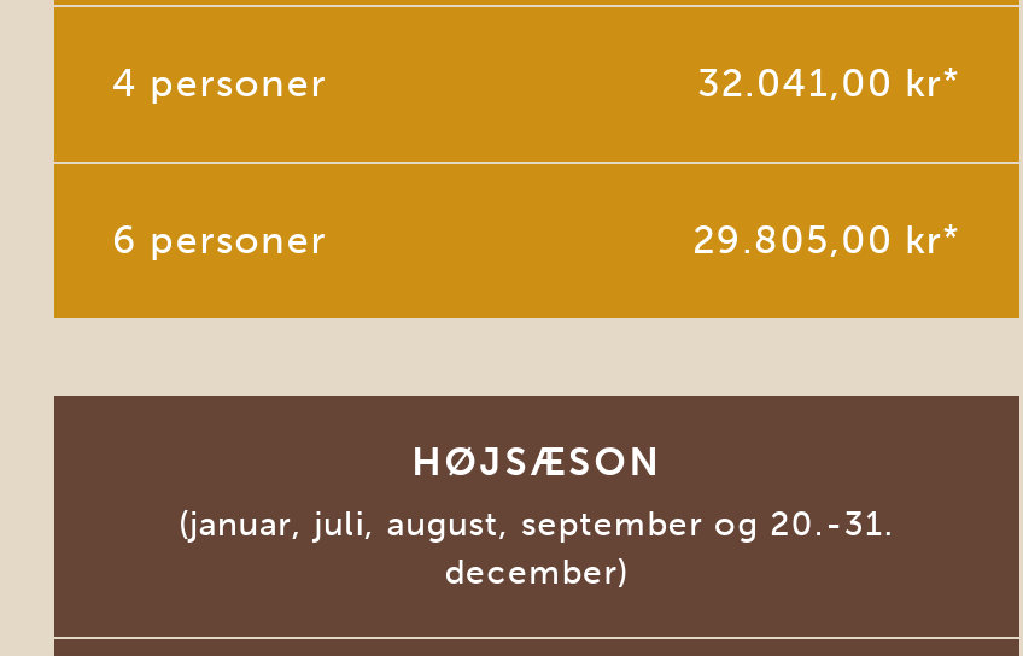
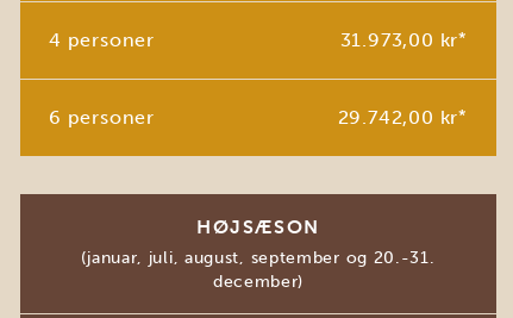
- 32.041,00 kr*
+ 31.973,00 kr*

- 29.805,00 kr*
+ 29.742,00 kr*
